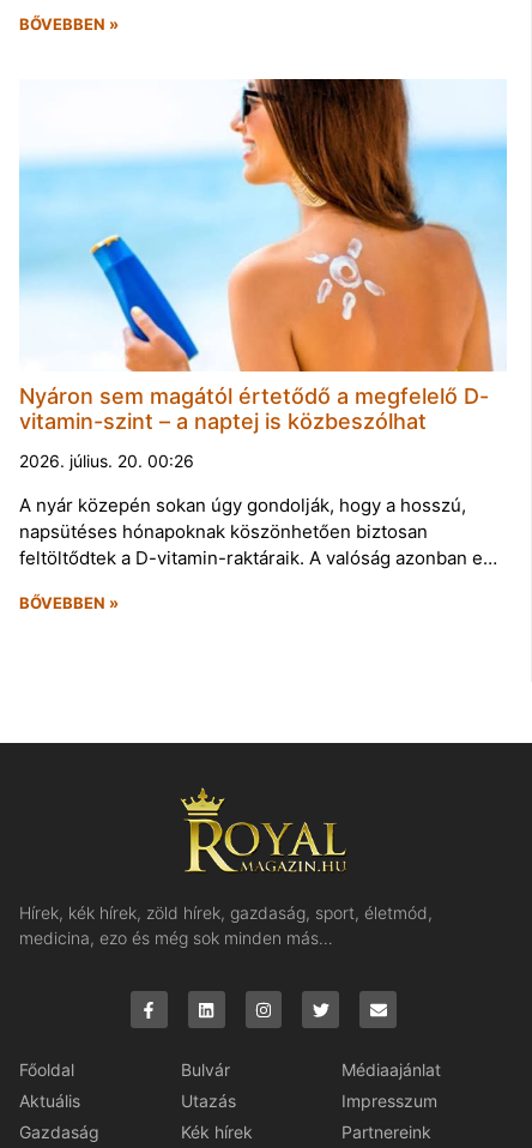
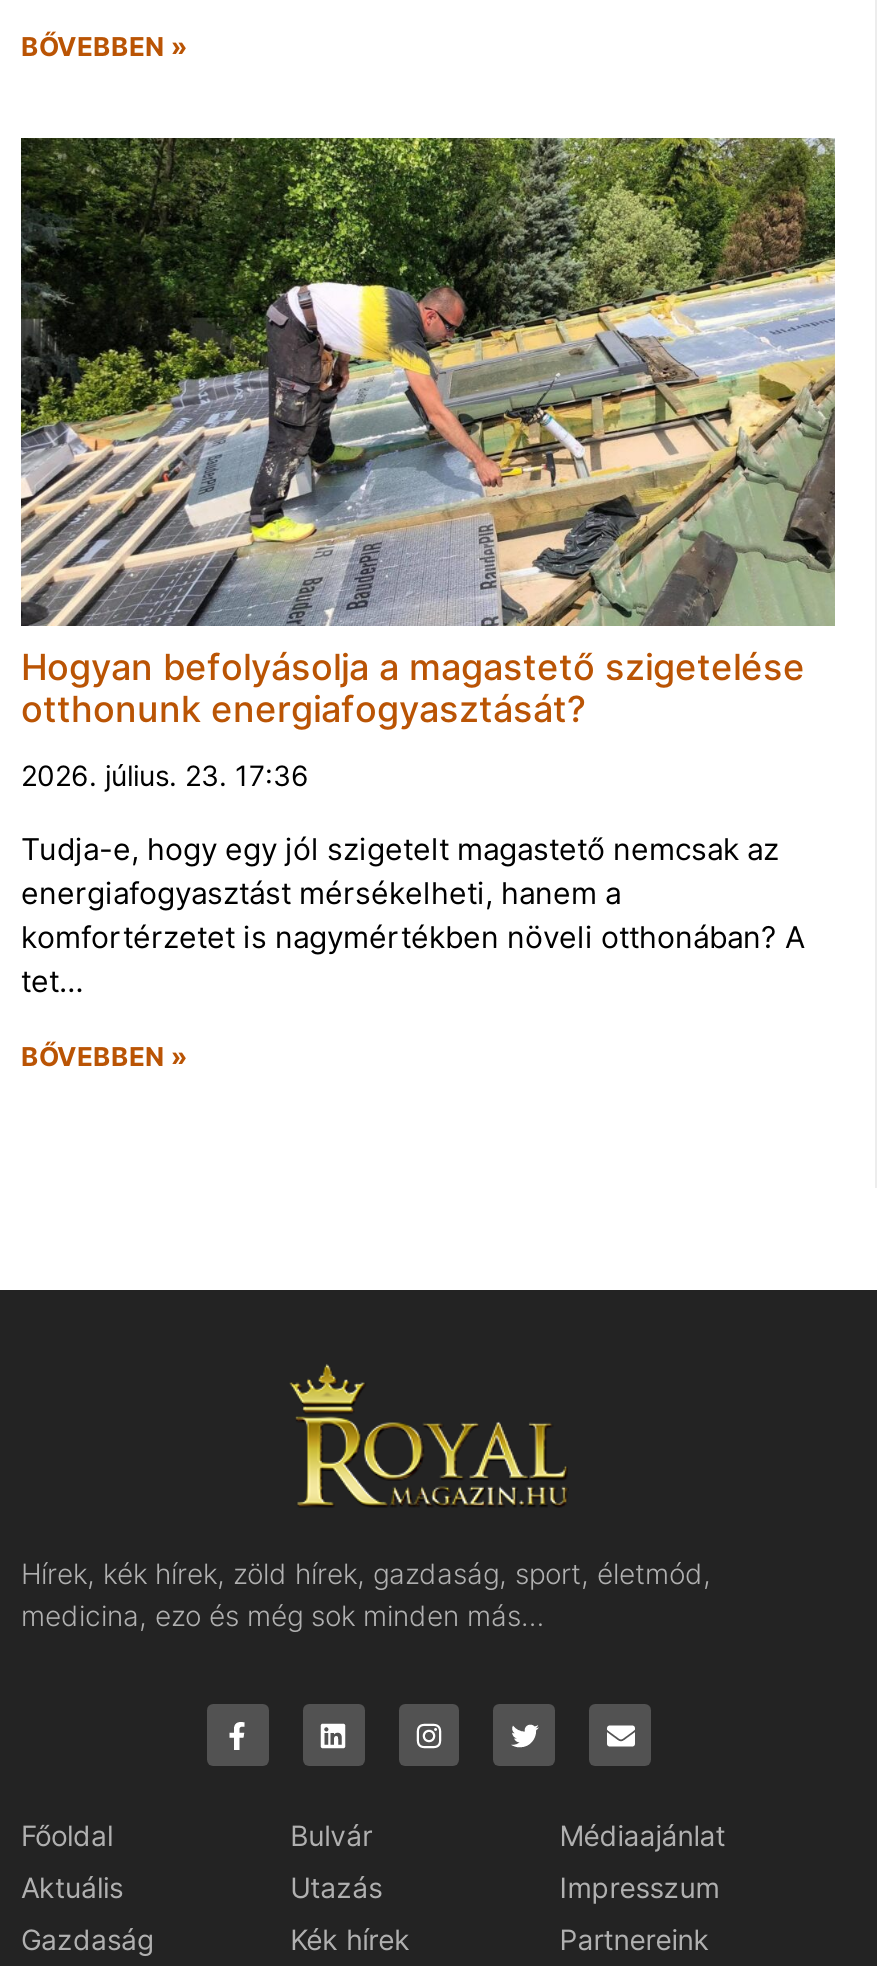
- [image]
- Nyáron sem magától értetődő a megfelelő D-
- vitamin-szint – a naptej is közbeszólhat
+ [image]
+ Hogyan befolyásolja a magastető szigetelése
+ otthonunk energiafogyasztását?

- 2026. július. 20. 00:26
+ 2026. július. 23. 17:36

- A nyár közepén sokan úgy gondolják, hogy a hosszú,
- napsütéses hónapoknak köszönhetően biztosan
- feltöltődtek a D-vitamin-raktáraik. A valóság azonban e…
+ Tudja-e, hogy egy jól szigetelt magastető nemcsak az
+ energiafogyasztást mérsékelheti, hanem a
+ komfortérzetet is nagymértékben növeli otthonában? A
+ tet…
